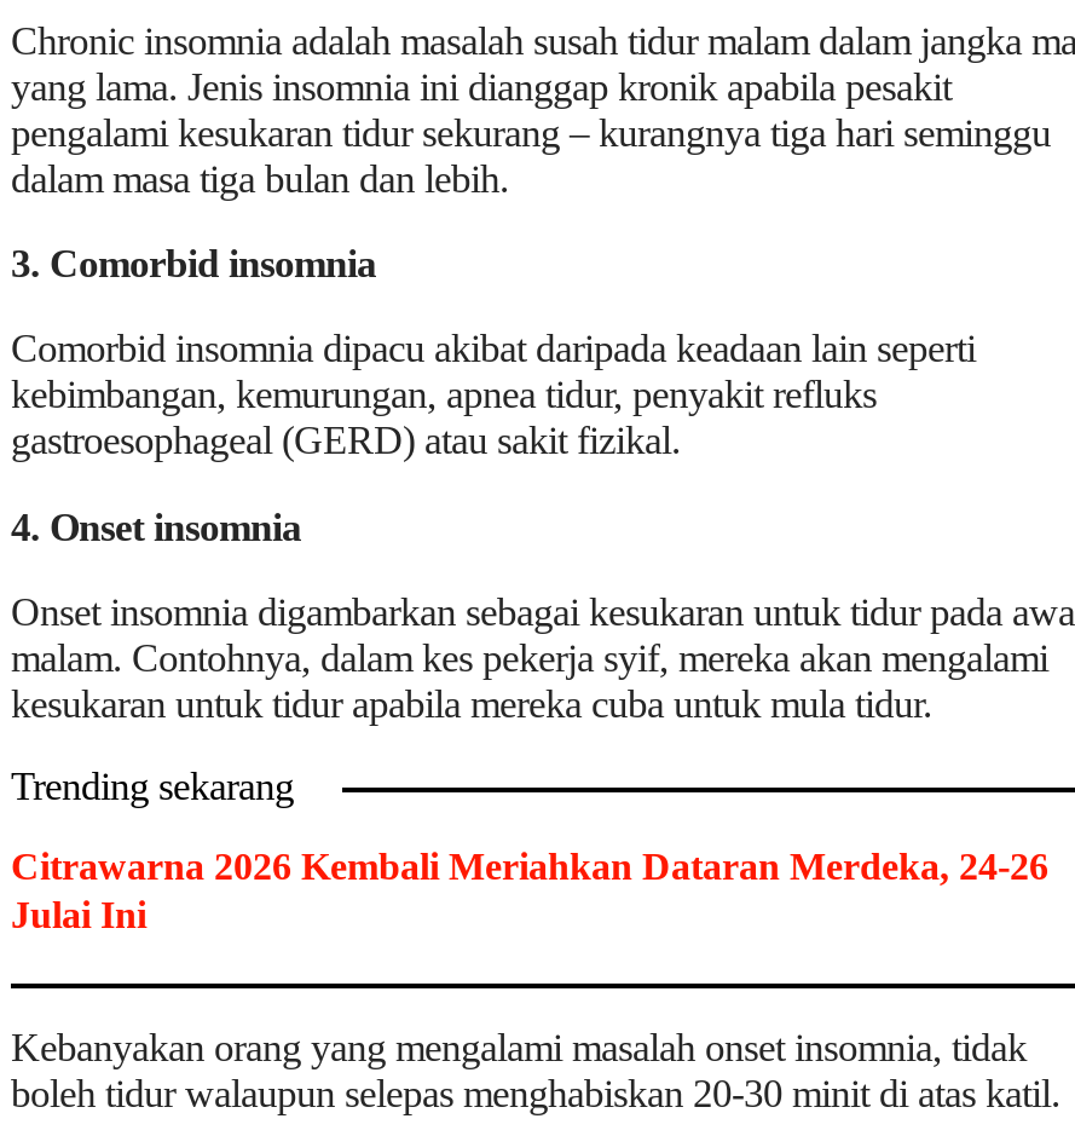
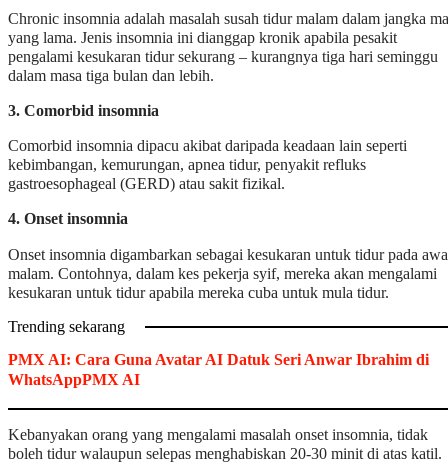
- Citrawarna 2026 Kembali Meriahkan Dataran Merdeka, 24-26
- Julai Ini
+ PMX AI: Cara Guna Avatar AI Datuk Seri Anwar Ibrahim di
+ WhatsAppPMX AI
